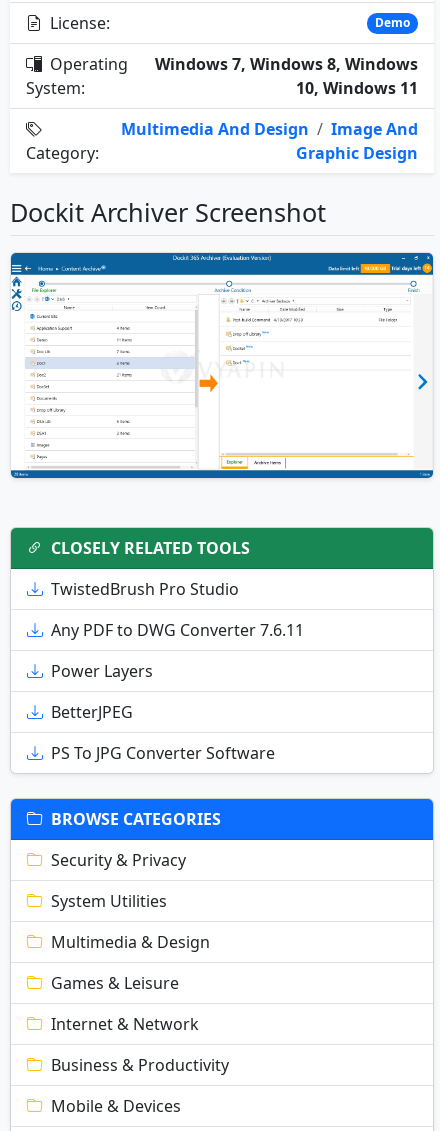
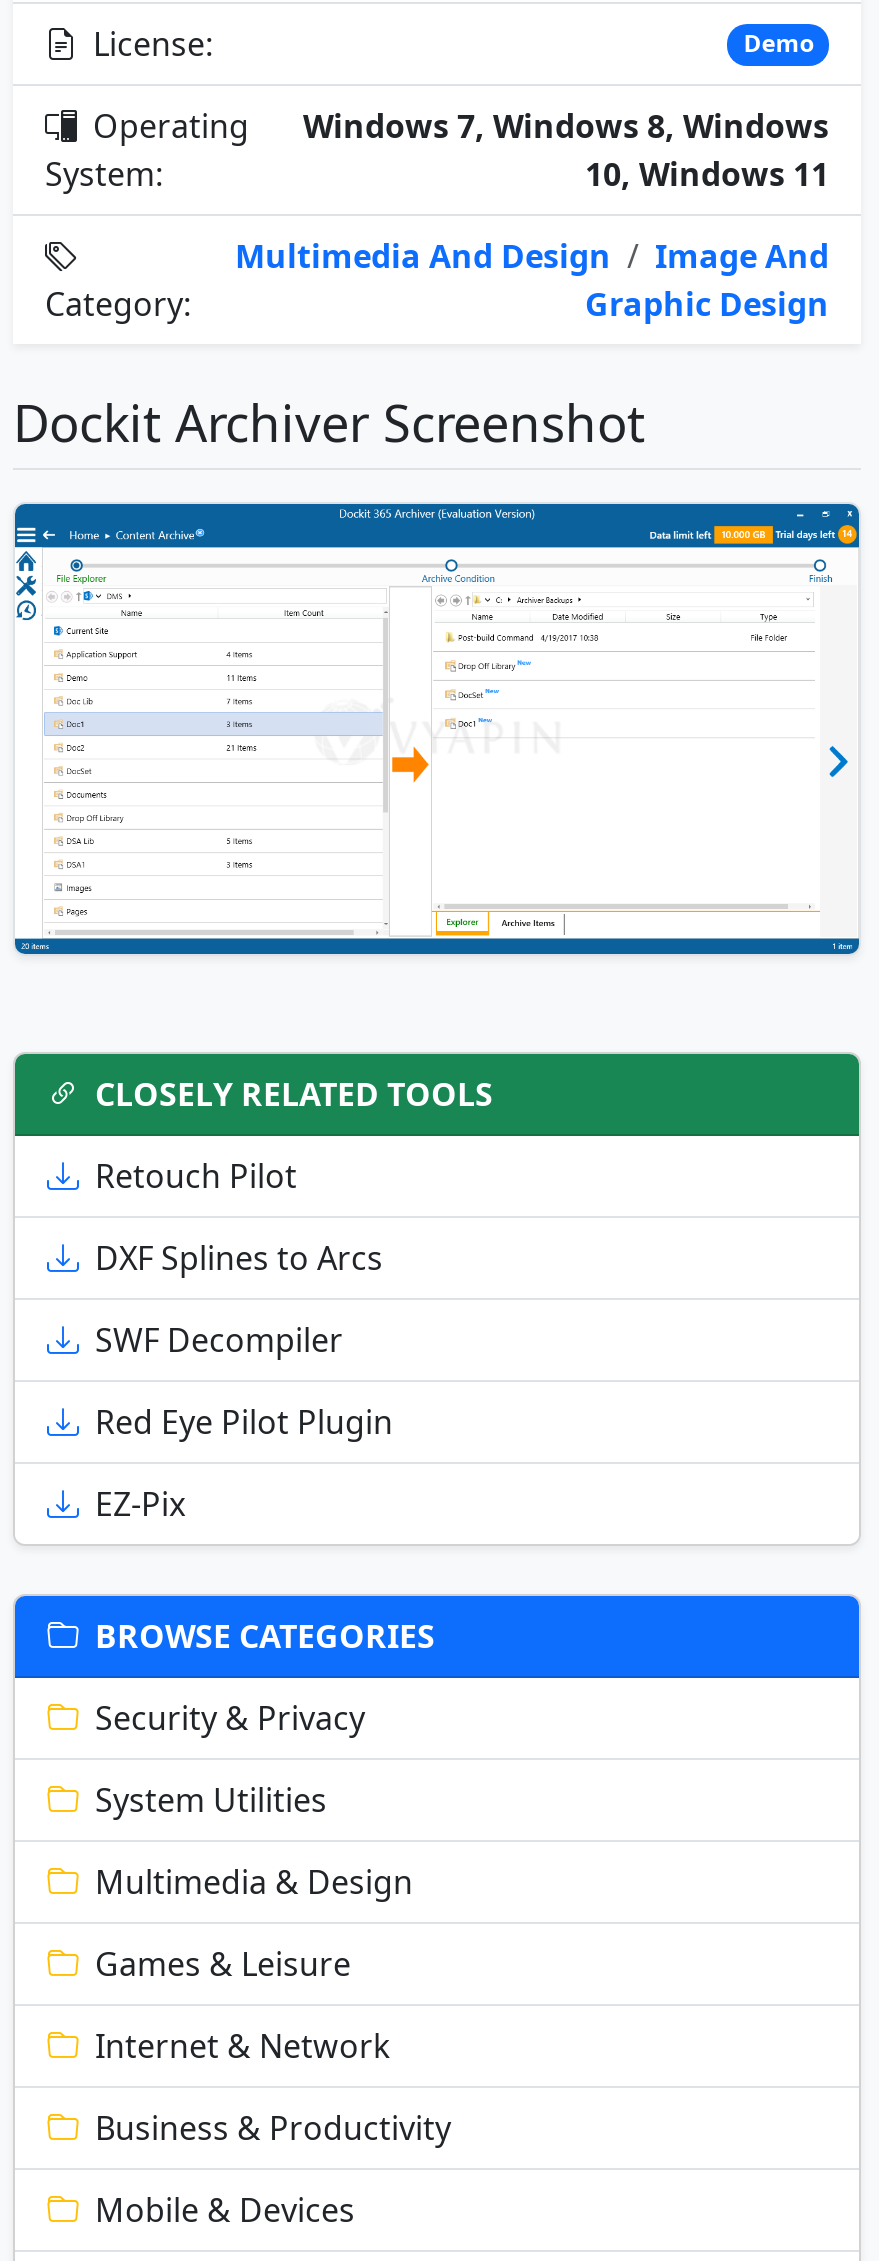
- TwistedBrush Pro Studio
+ Retouch Pilot

- Any PDF to DWG Converter 7.6.11
+ DXF Splines to Arcs

- Power Layers
+ SWF Decompiler

- BetterJPEG
+ Red Eye Pilot Plugin

- PS To JPG Converter Software
+ EZ-Pix
